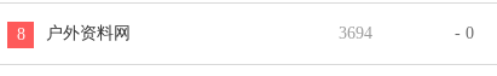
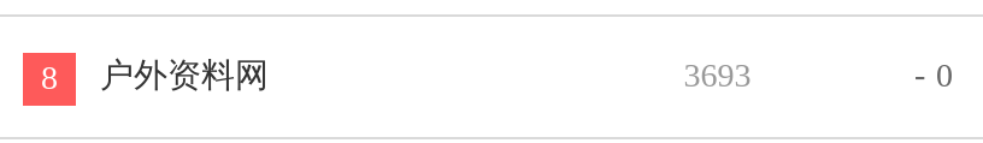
- 3694
+ 3693
